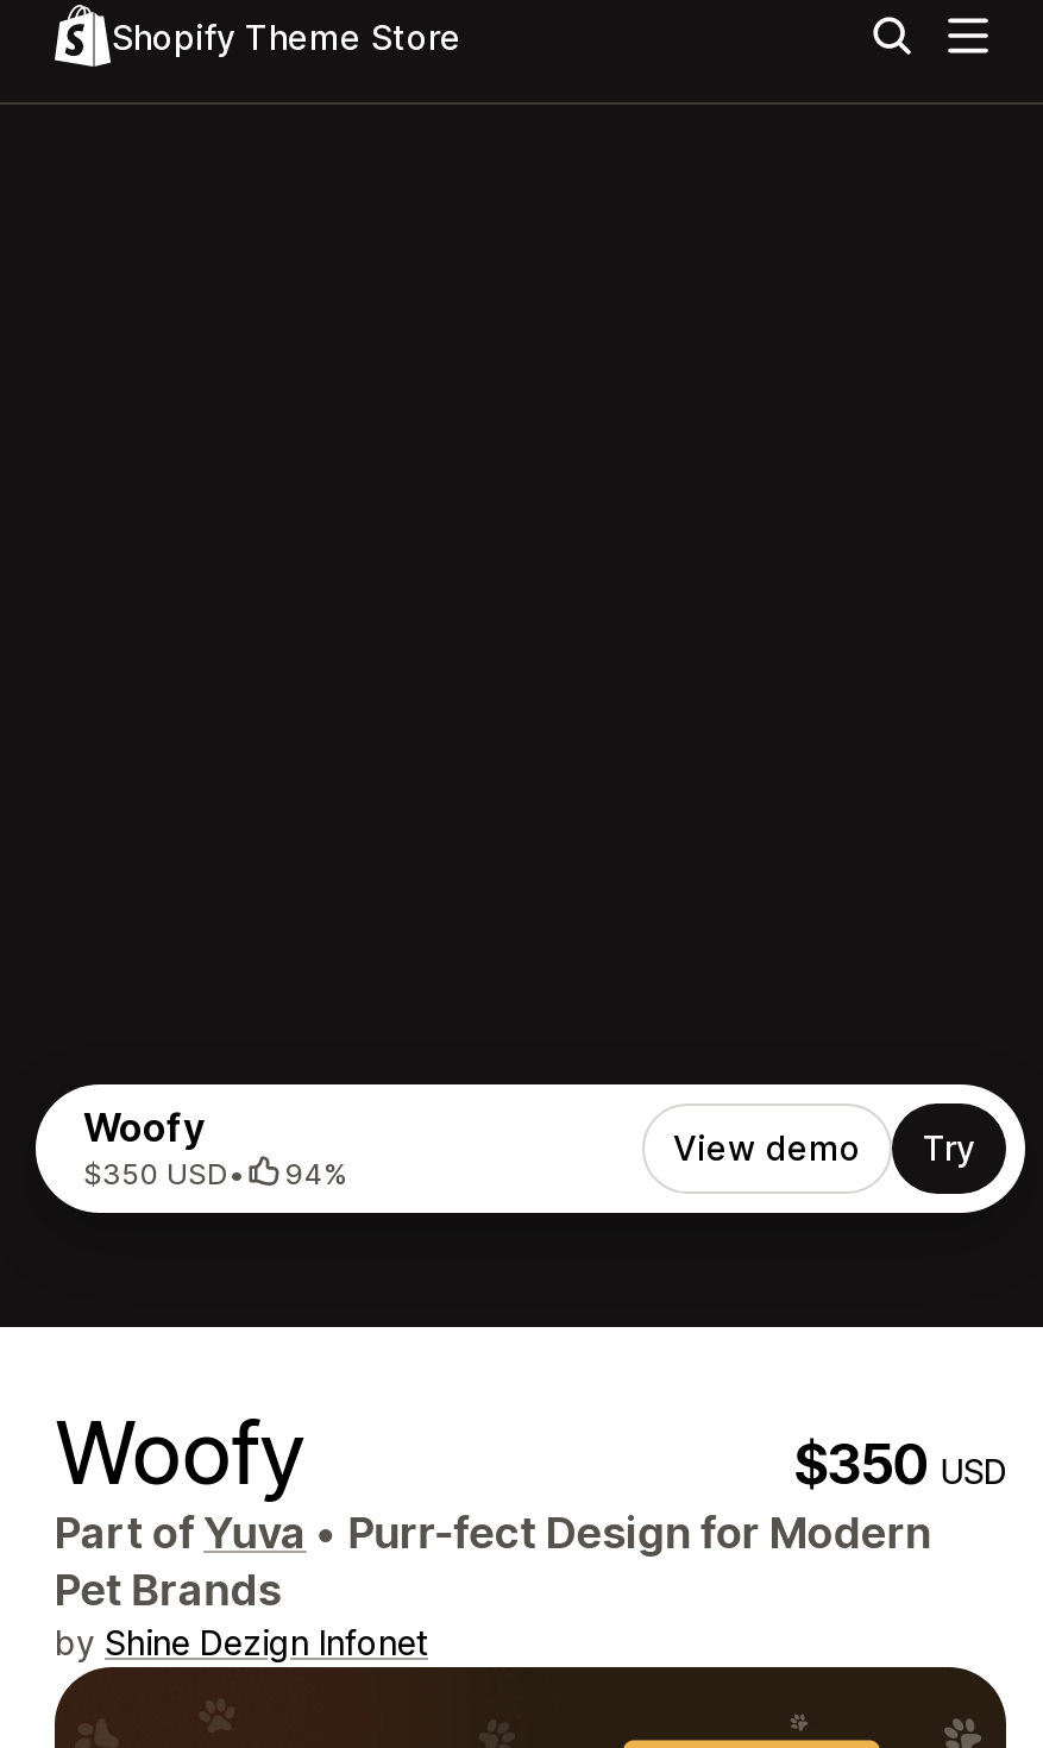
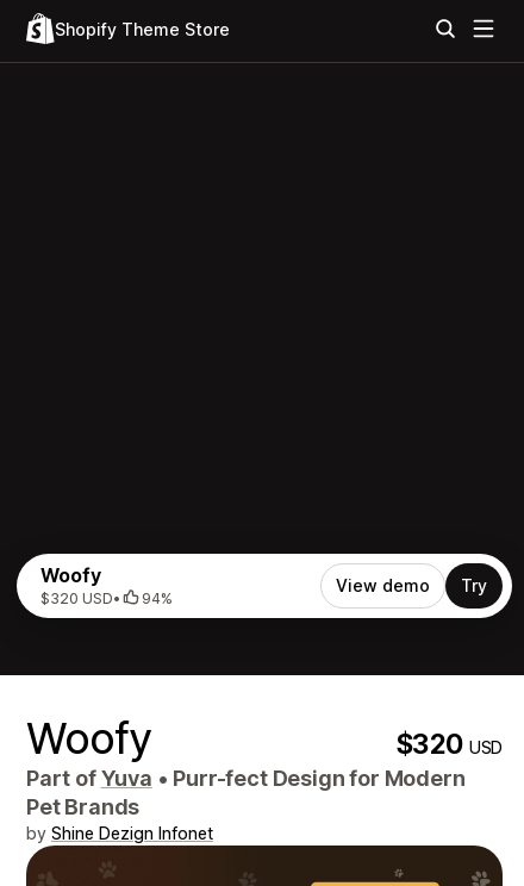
- $350 USD• 94%
+ $320 USD• 94%

- $350 USD
+ $320 USD
